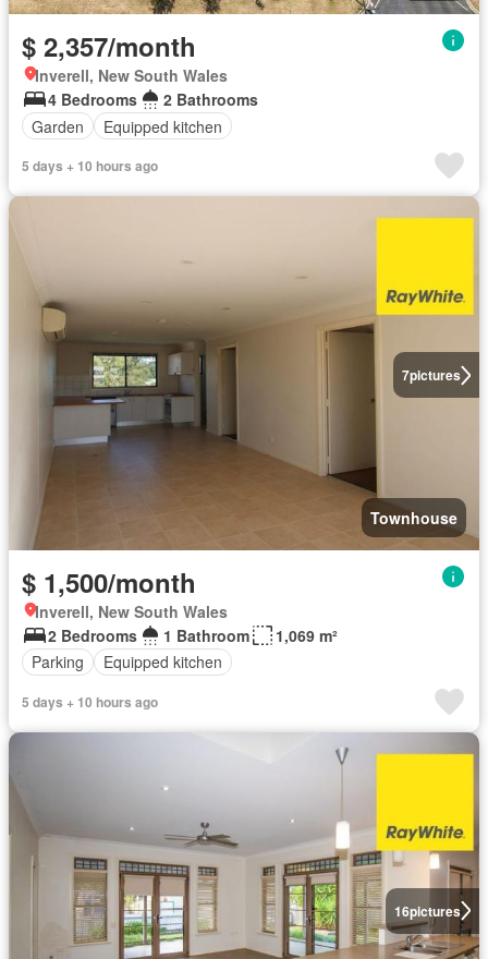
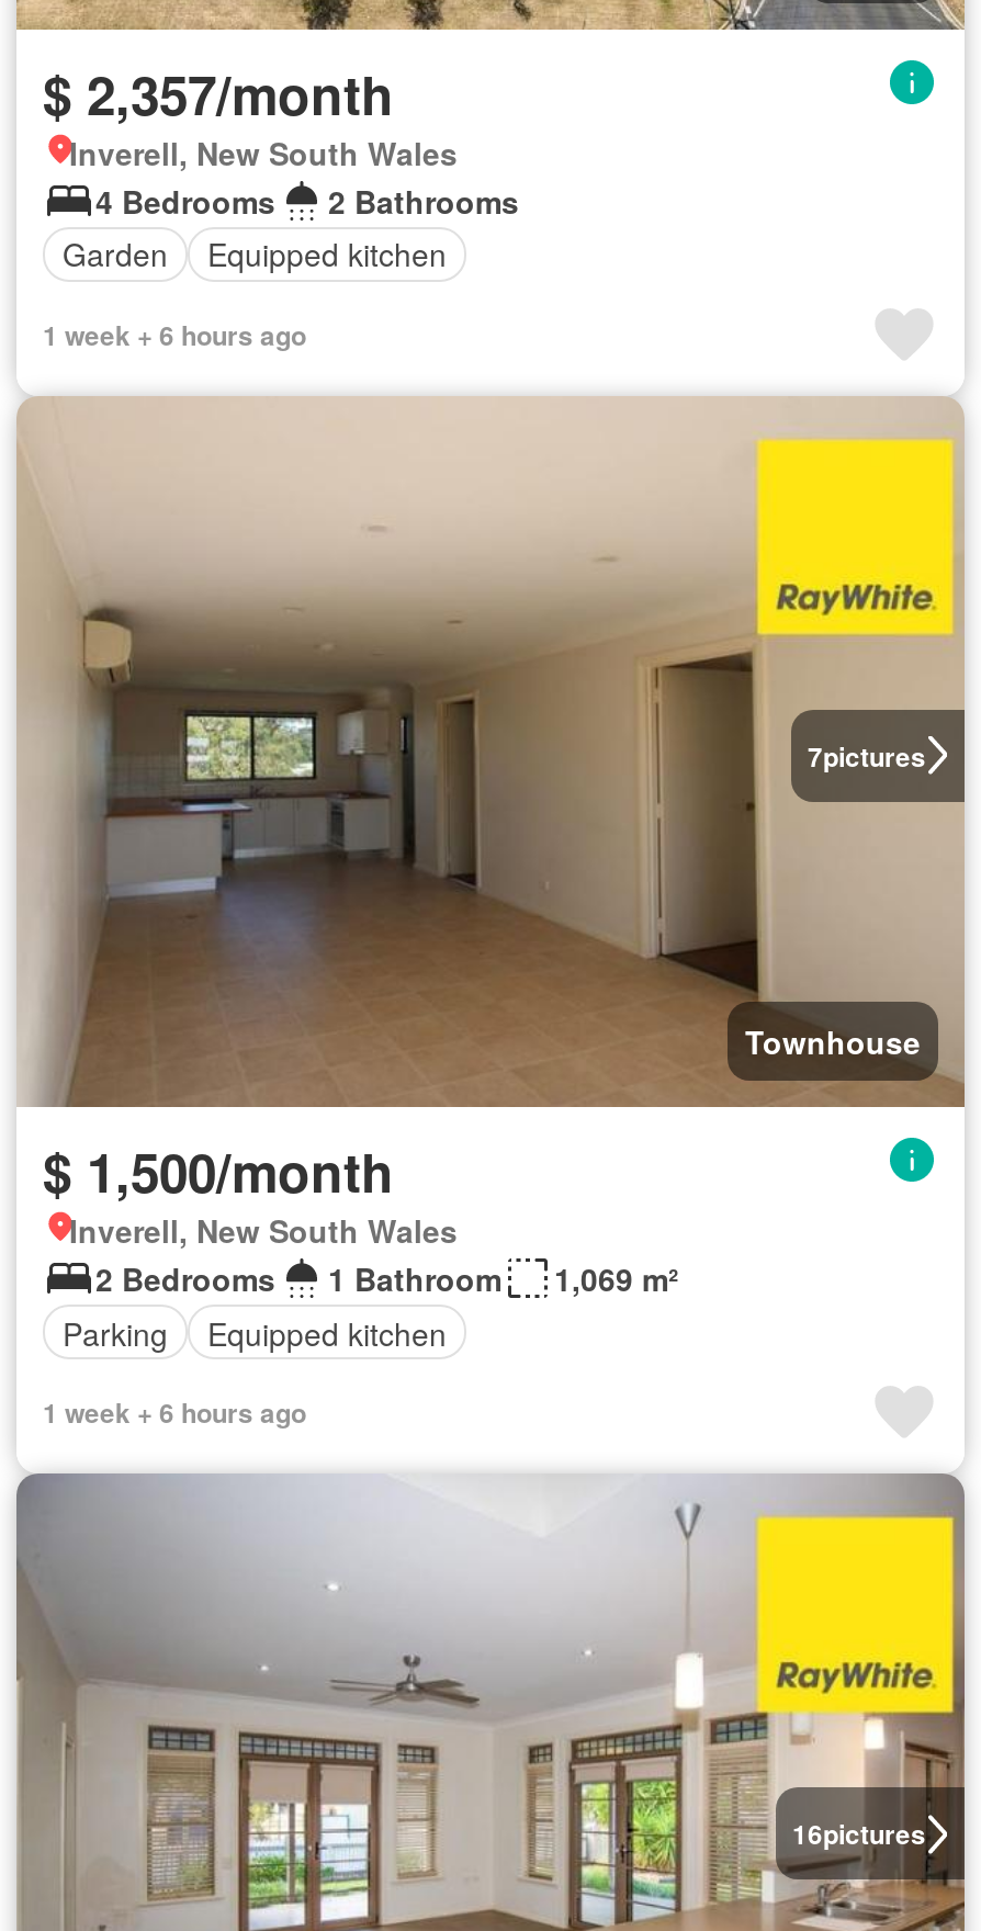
- 5 days + 10 hours ago
+ 1 week + 6 hours ago

- 5 days + 10 hours ago
+ 1 week + 6 hours ago
